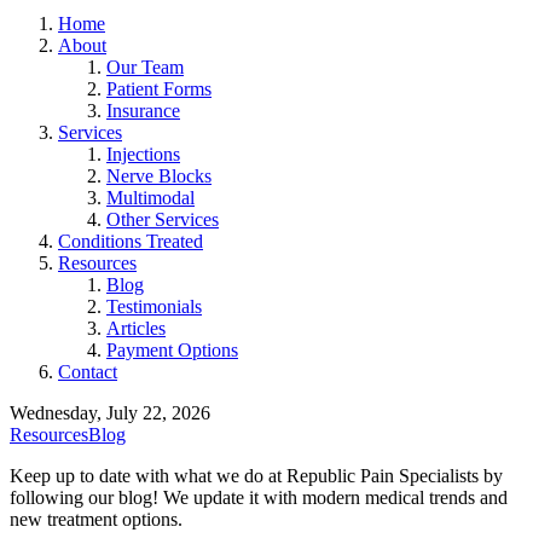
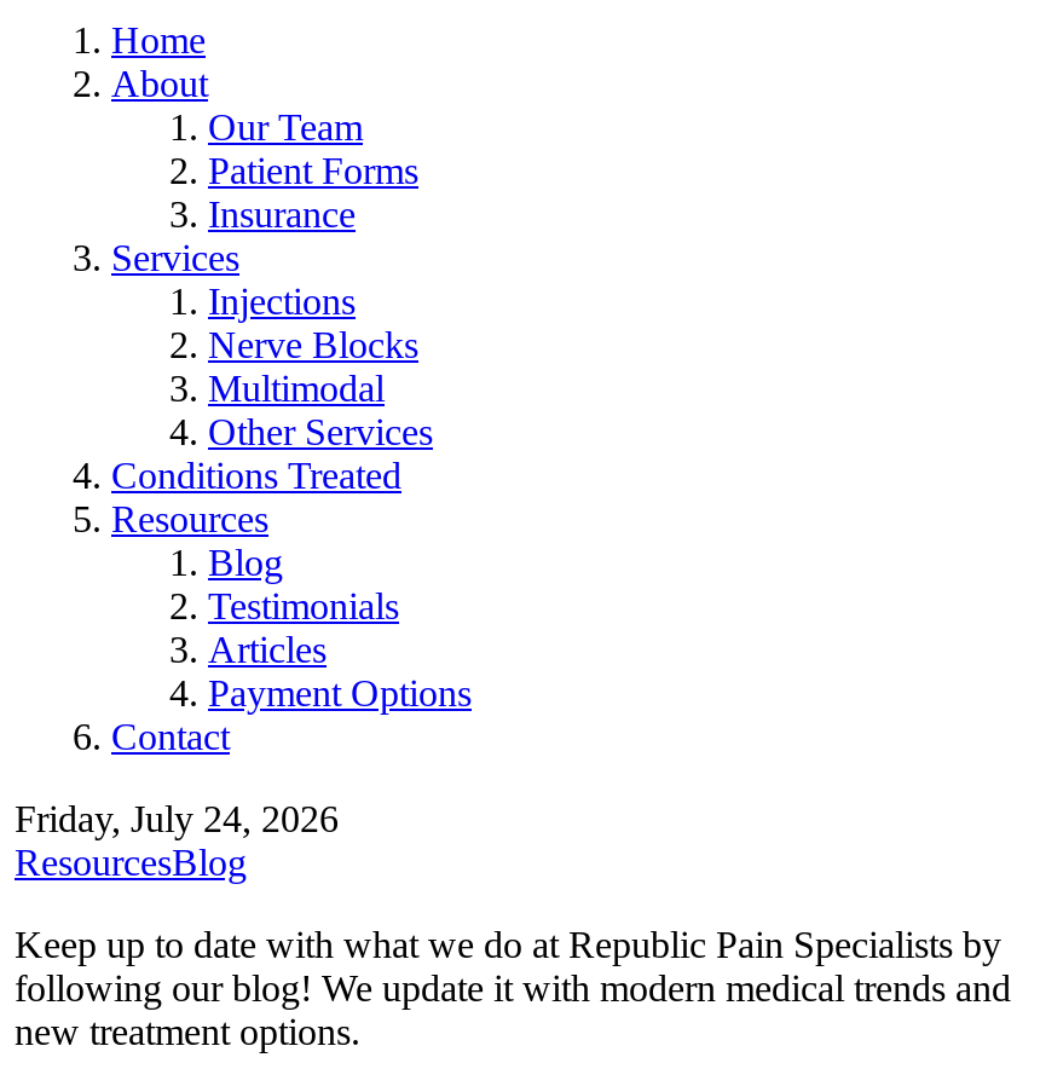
- Wednesday, July 22, 2026
+ Friday, July 24, 2026
